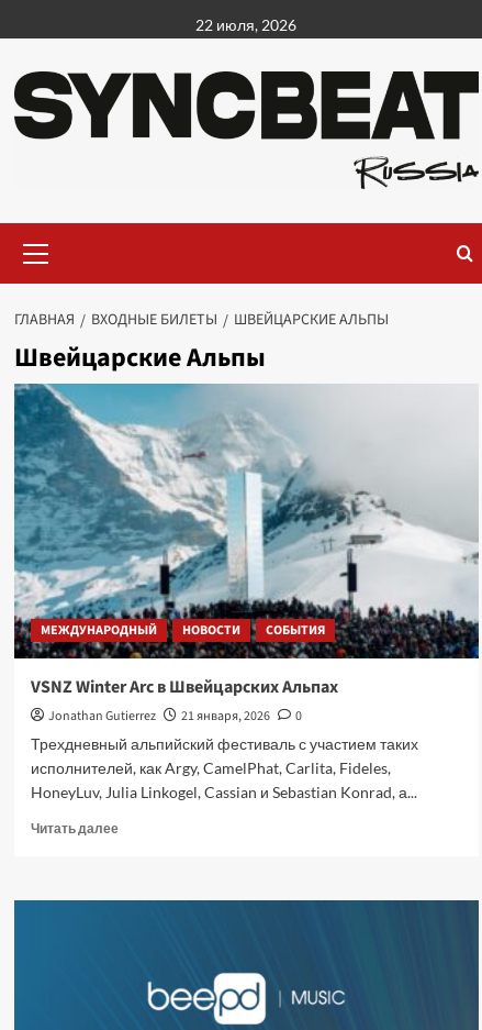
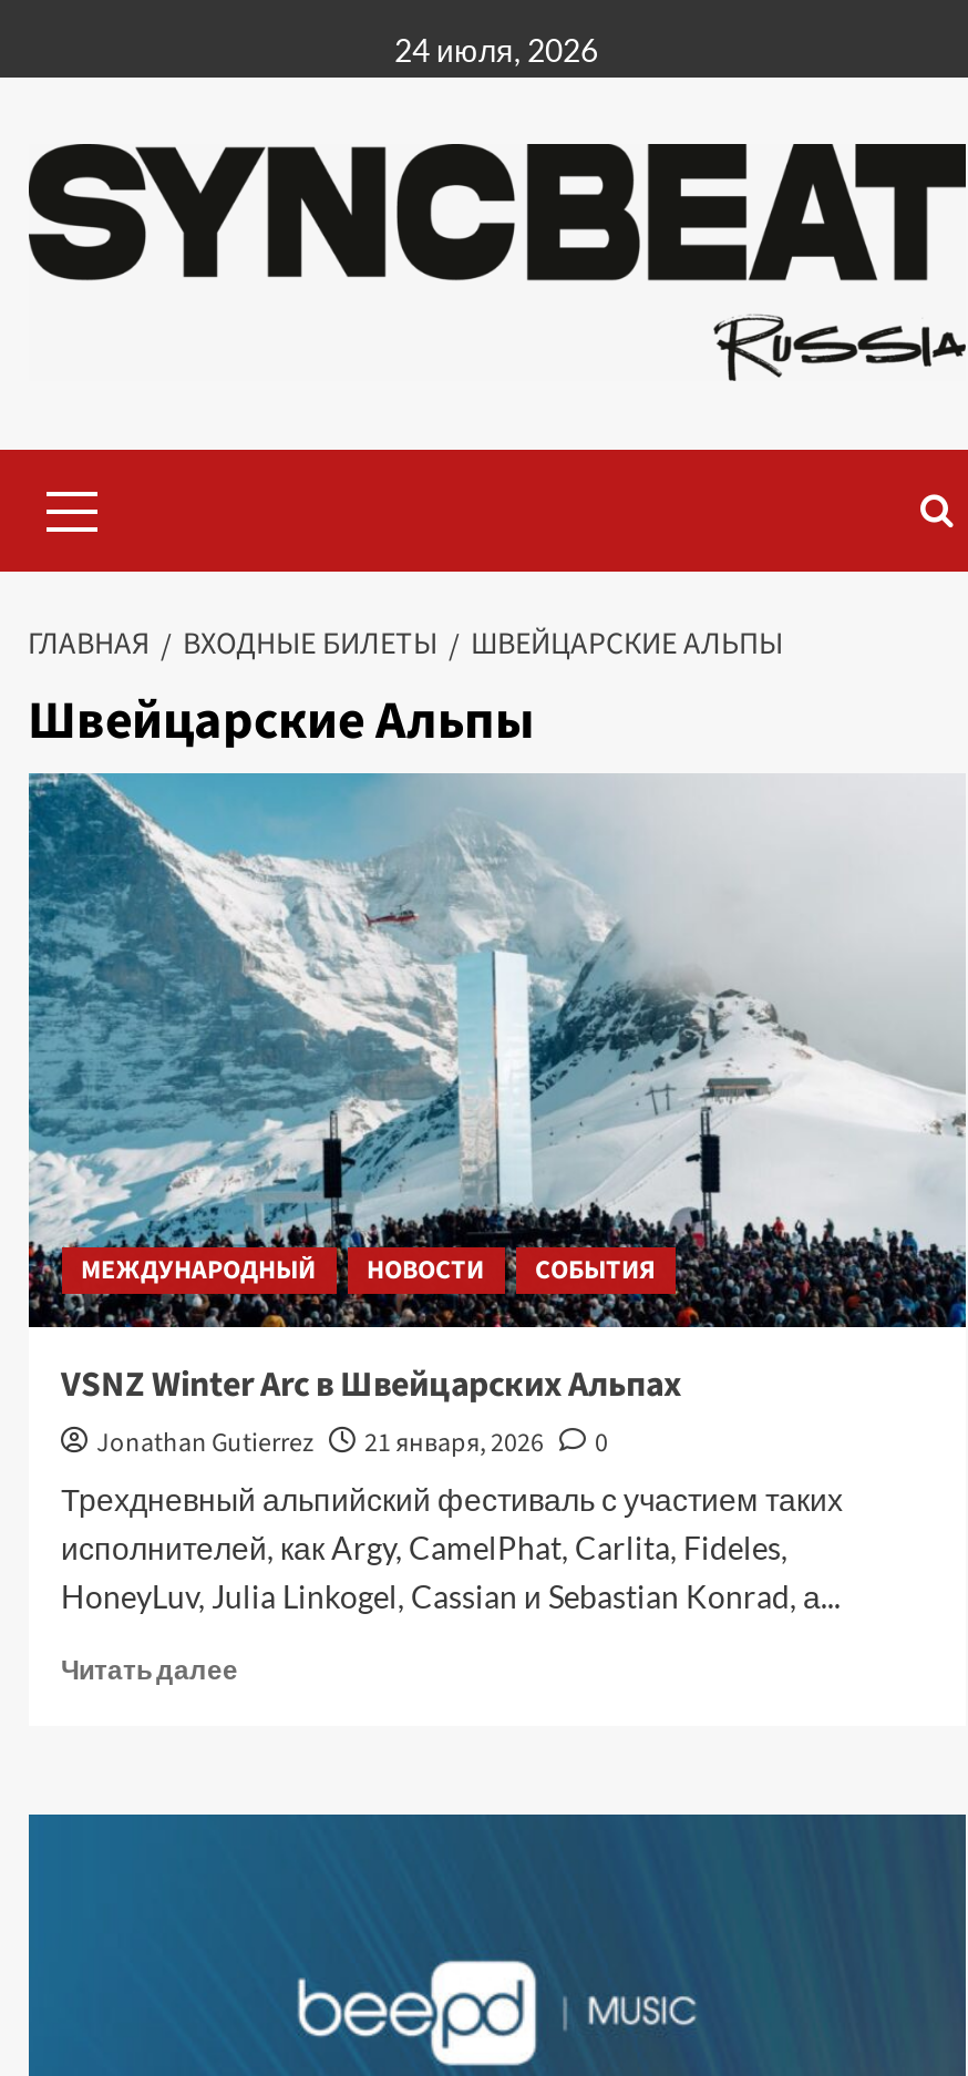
- 22 июля, 2026
+ 24 июля, 2026
